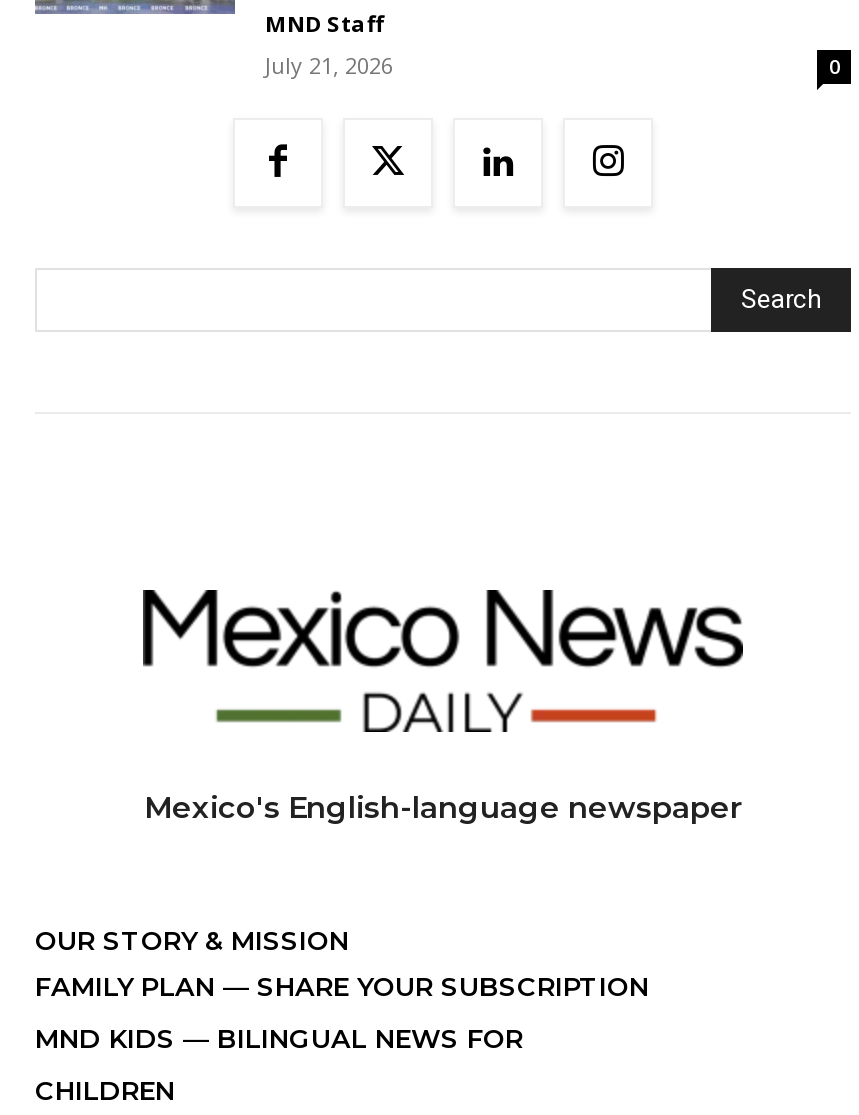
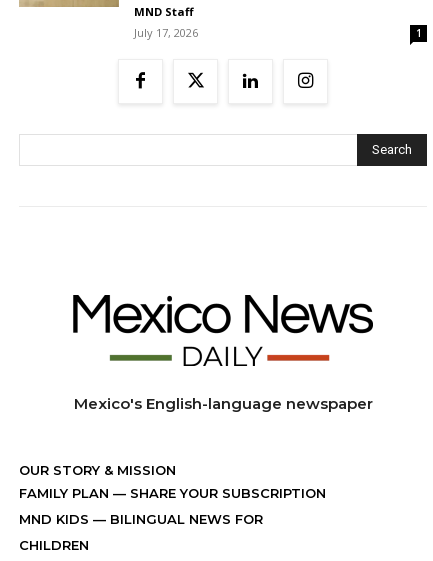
- July 21, 2026
+ July 17, 2026

- 0
+ 1
